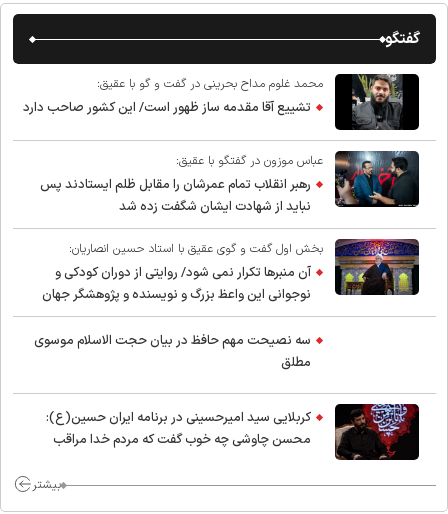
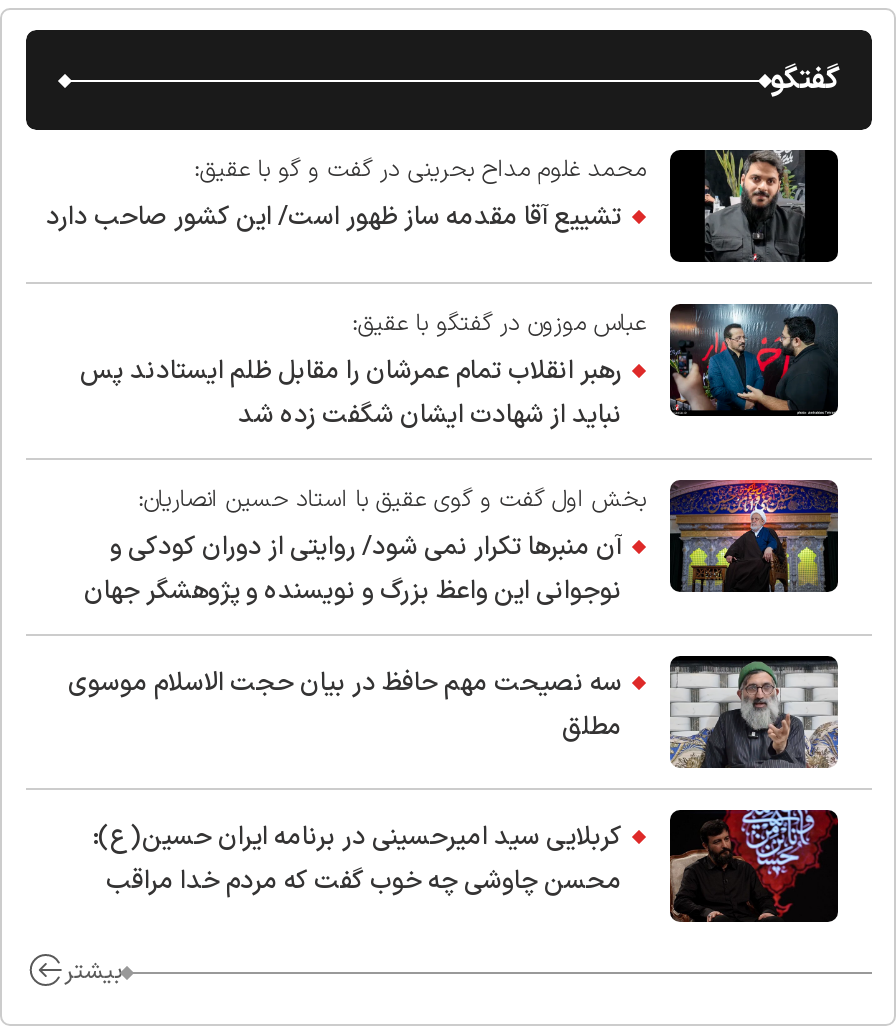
+ [image]
